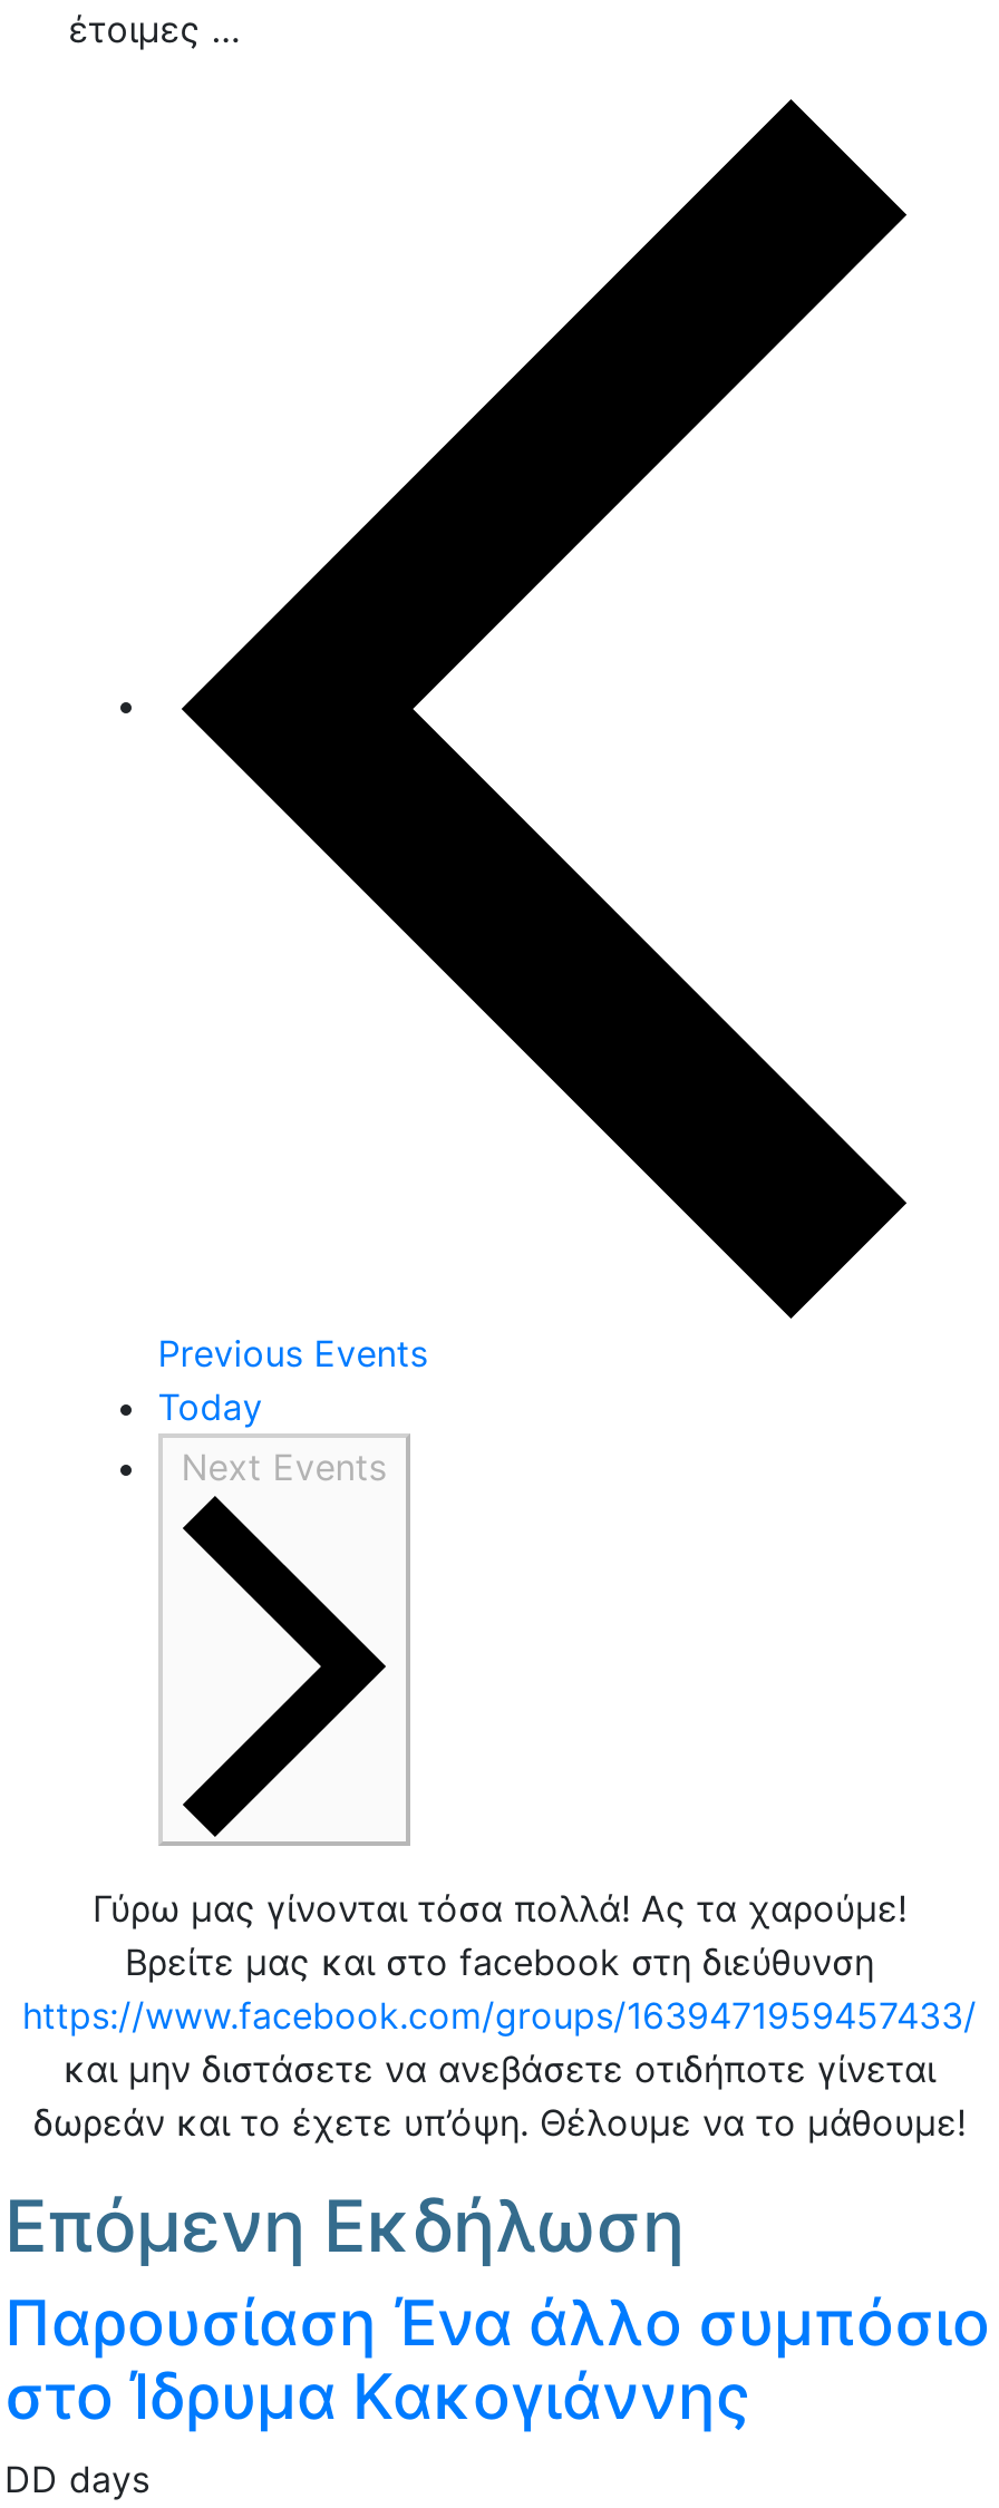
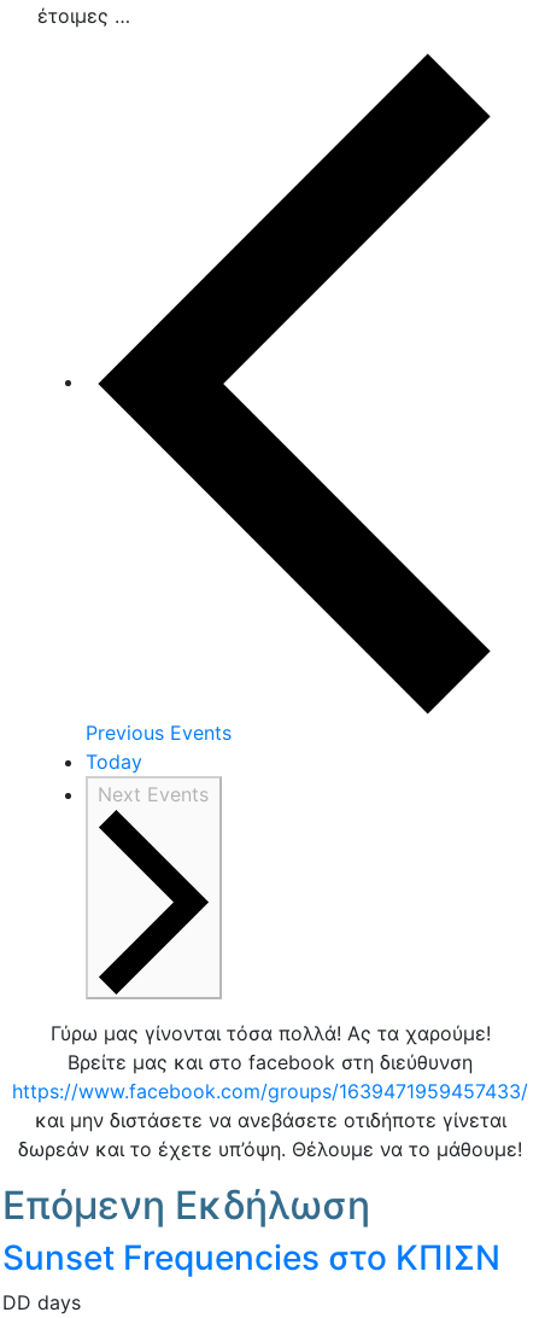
- Παρουσίαση Ένα άλλο συμπόσιο
- στο Ίδρυμα Κακογιάννης
+ Sunset Frequencies στο ΚΠΙΣΝ
